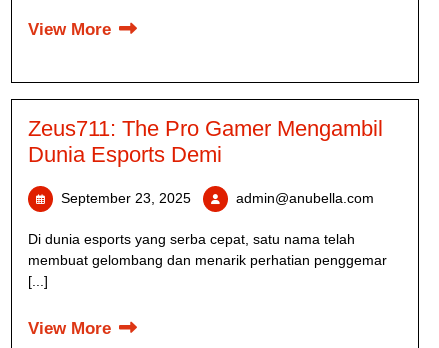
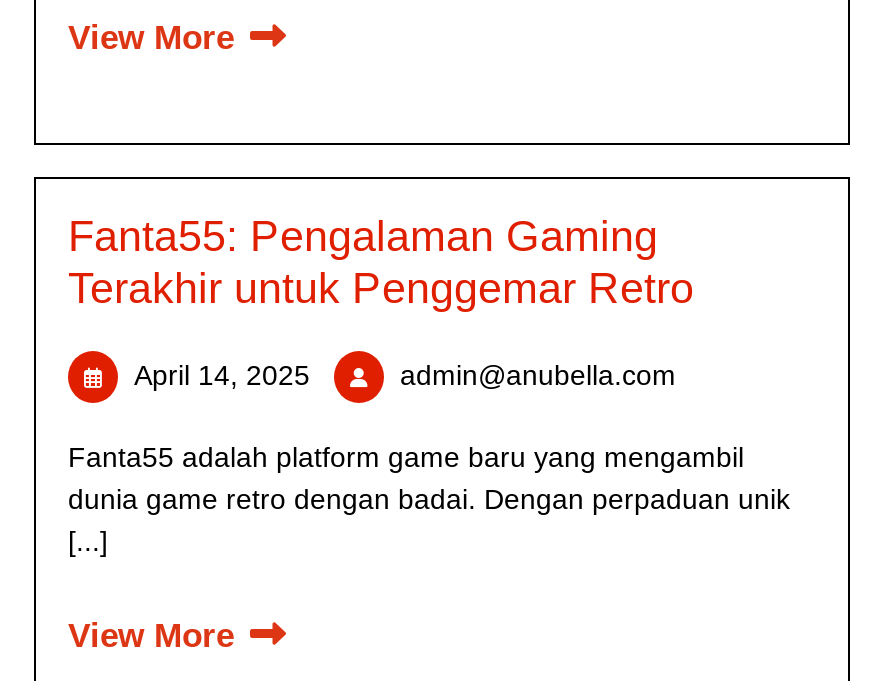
- Zeus711: The Pro Gamer Mengambil
- Dunia Esports Demi
+ Fanta55: Pengalaman Gaming
+ Terakhir untuk Penggemar Retro

- September 23, 2025
+ April 14, 2025

- Di dunia esports yang serba cepat, satu nama telah
- membuat gelombang dan menarik perhatian penggemar
+ Fanta55 adalah platform game baru yang mengambil
+ dunia game retro dengan badai. Dengan perpaduan unik
